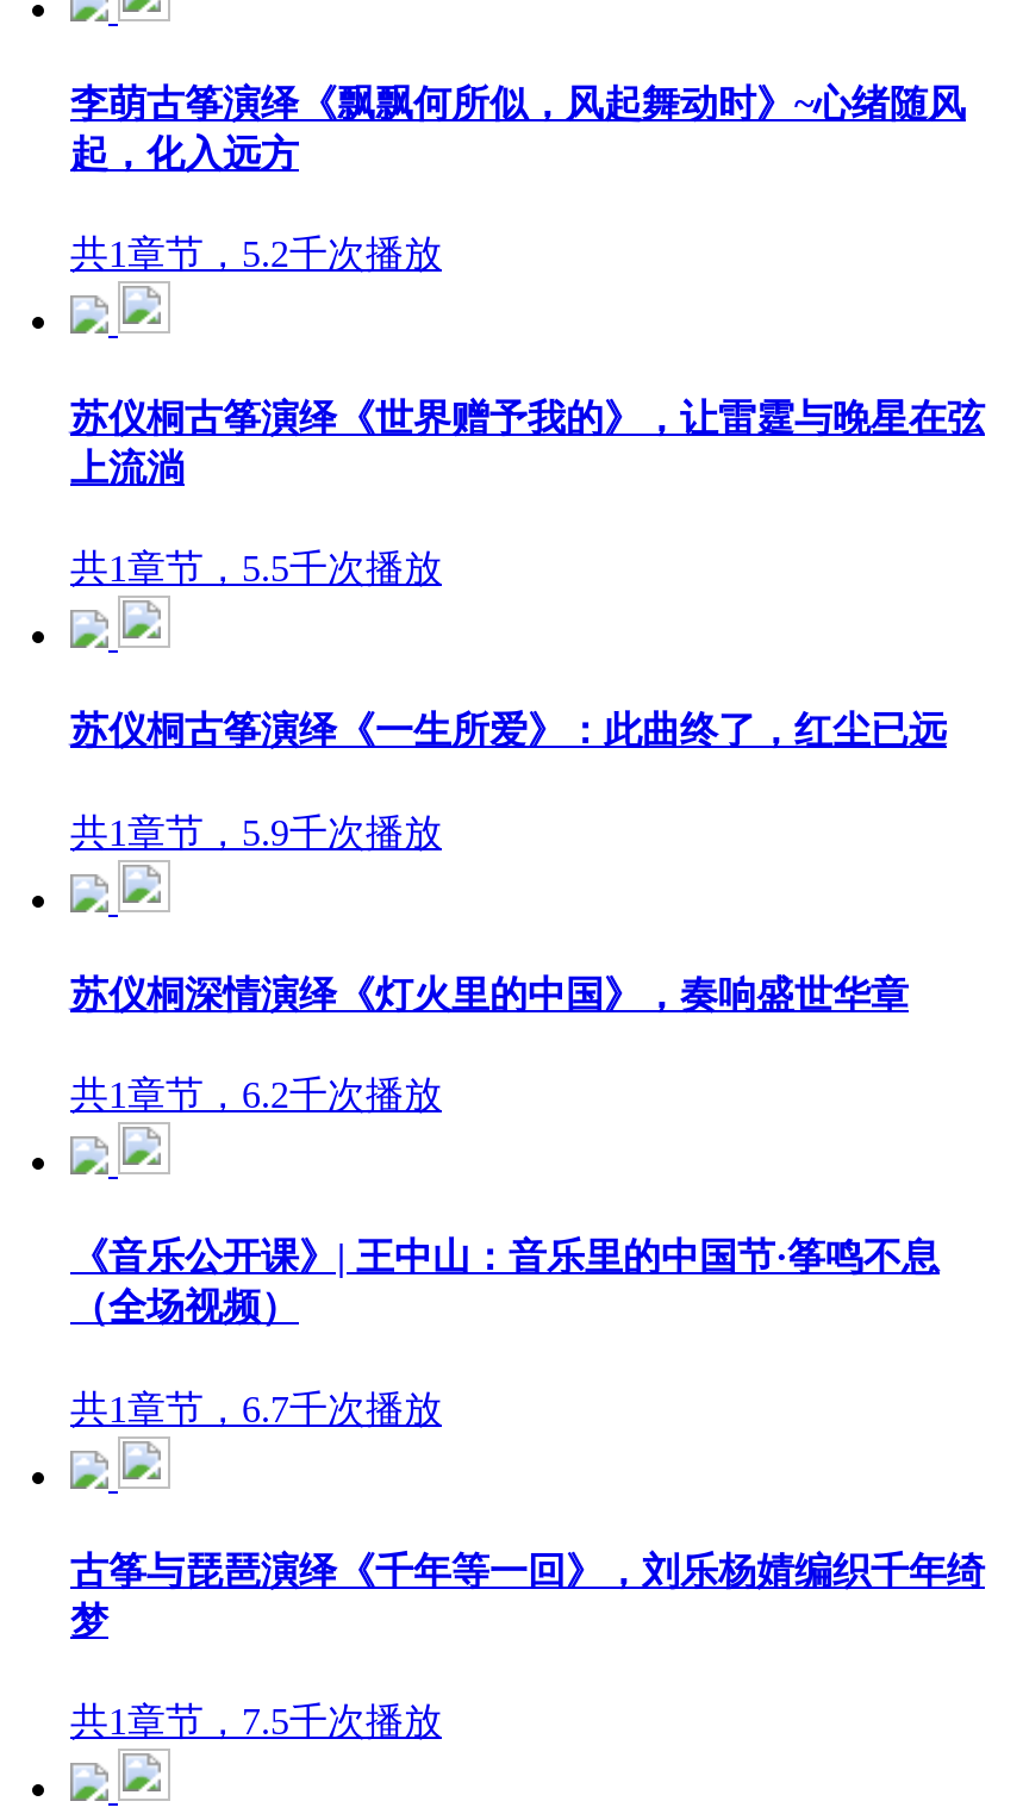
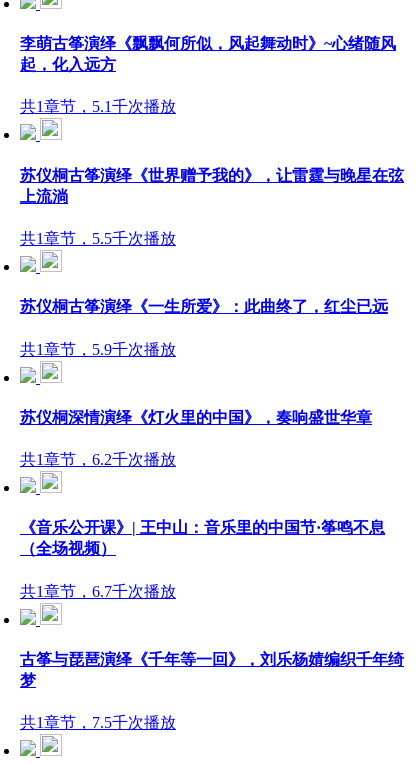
- 共1章节，5.2千次播放
+ 共1章节，5.1千次播放
